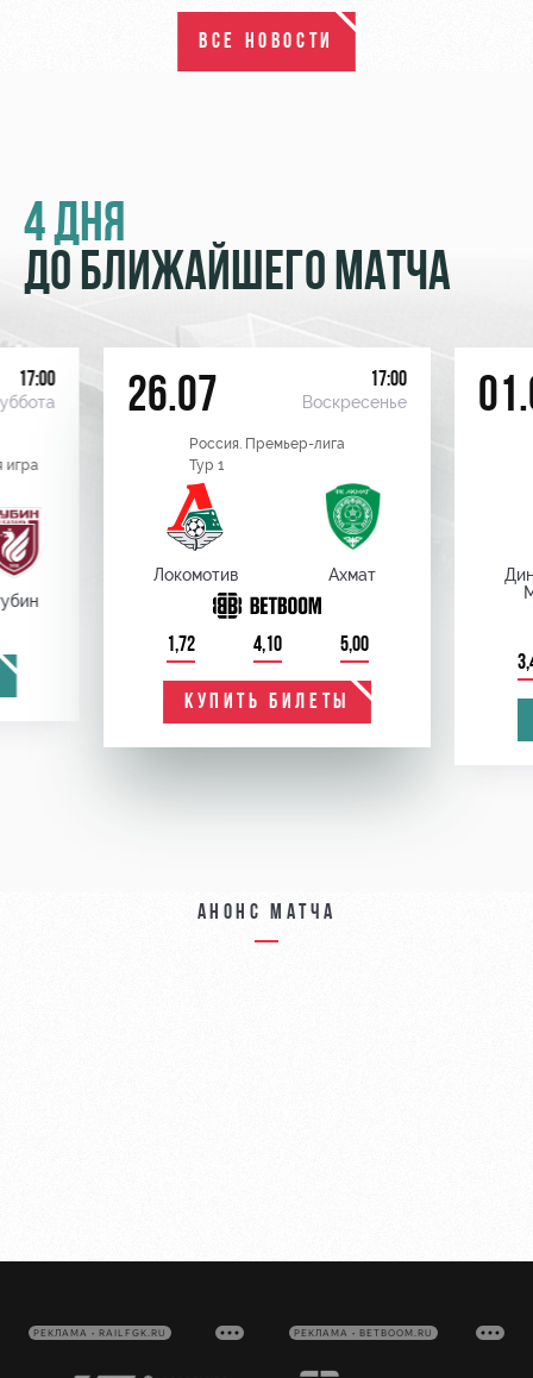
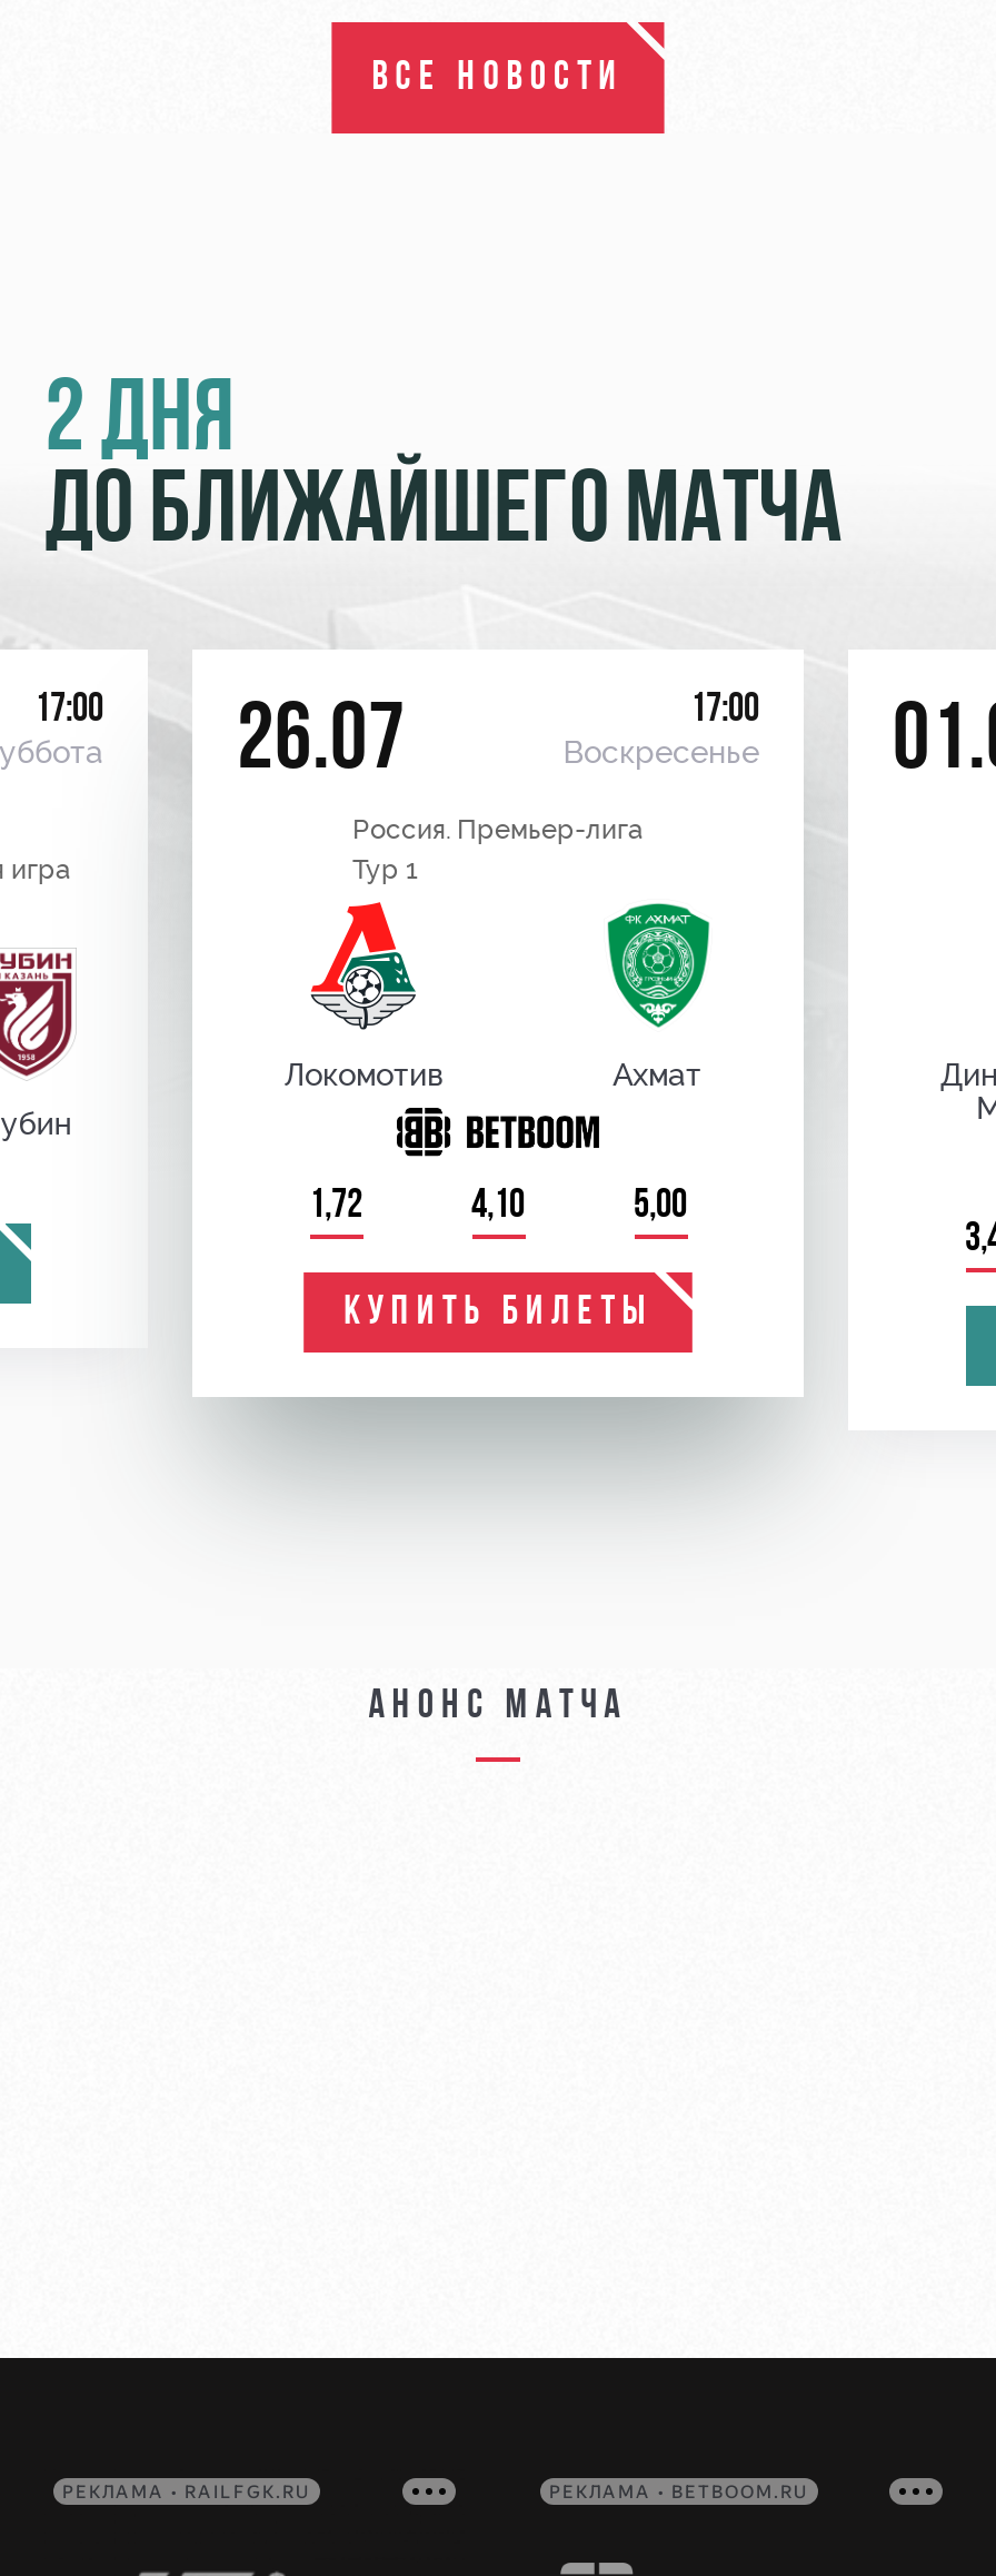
- 4 ДНЯ
+ 2 ДНЯ
